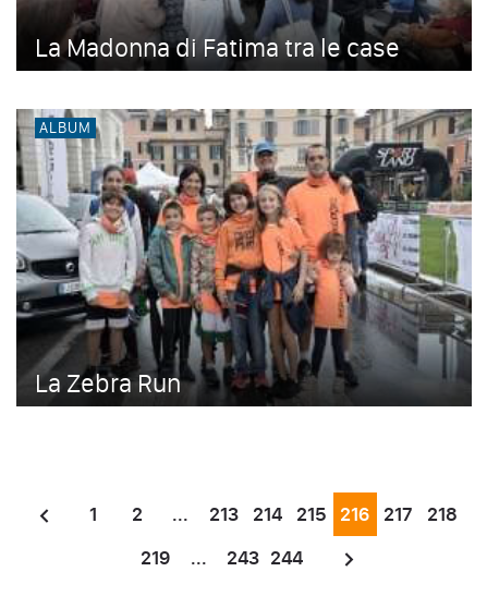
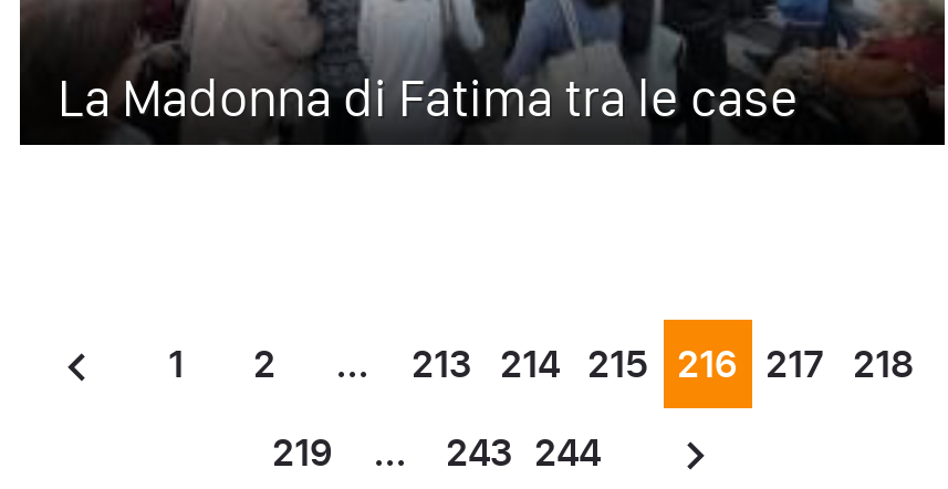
- [image]
- ALBUM

- La Zebra Run
